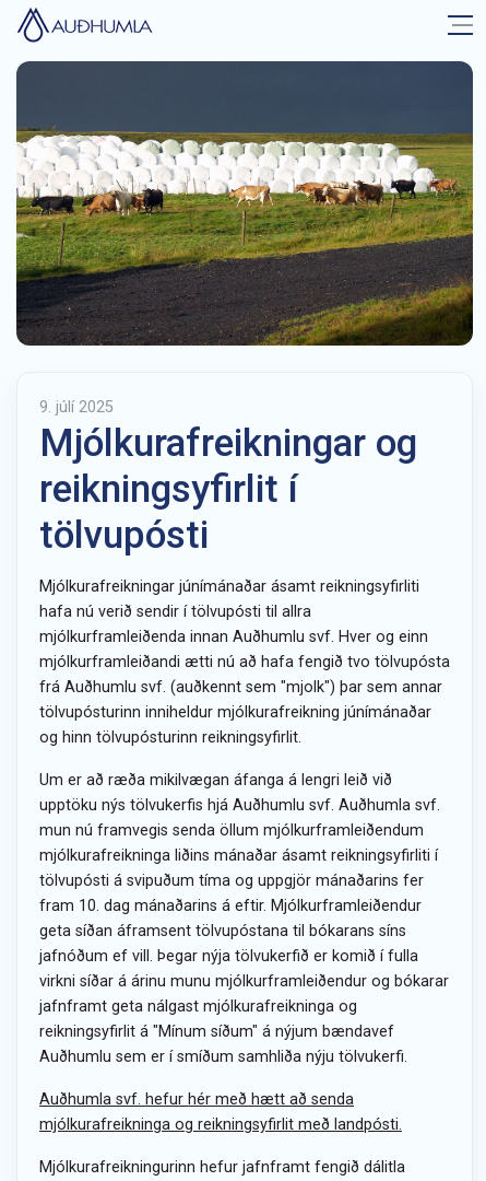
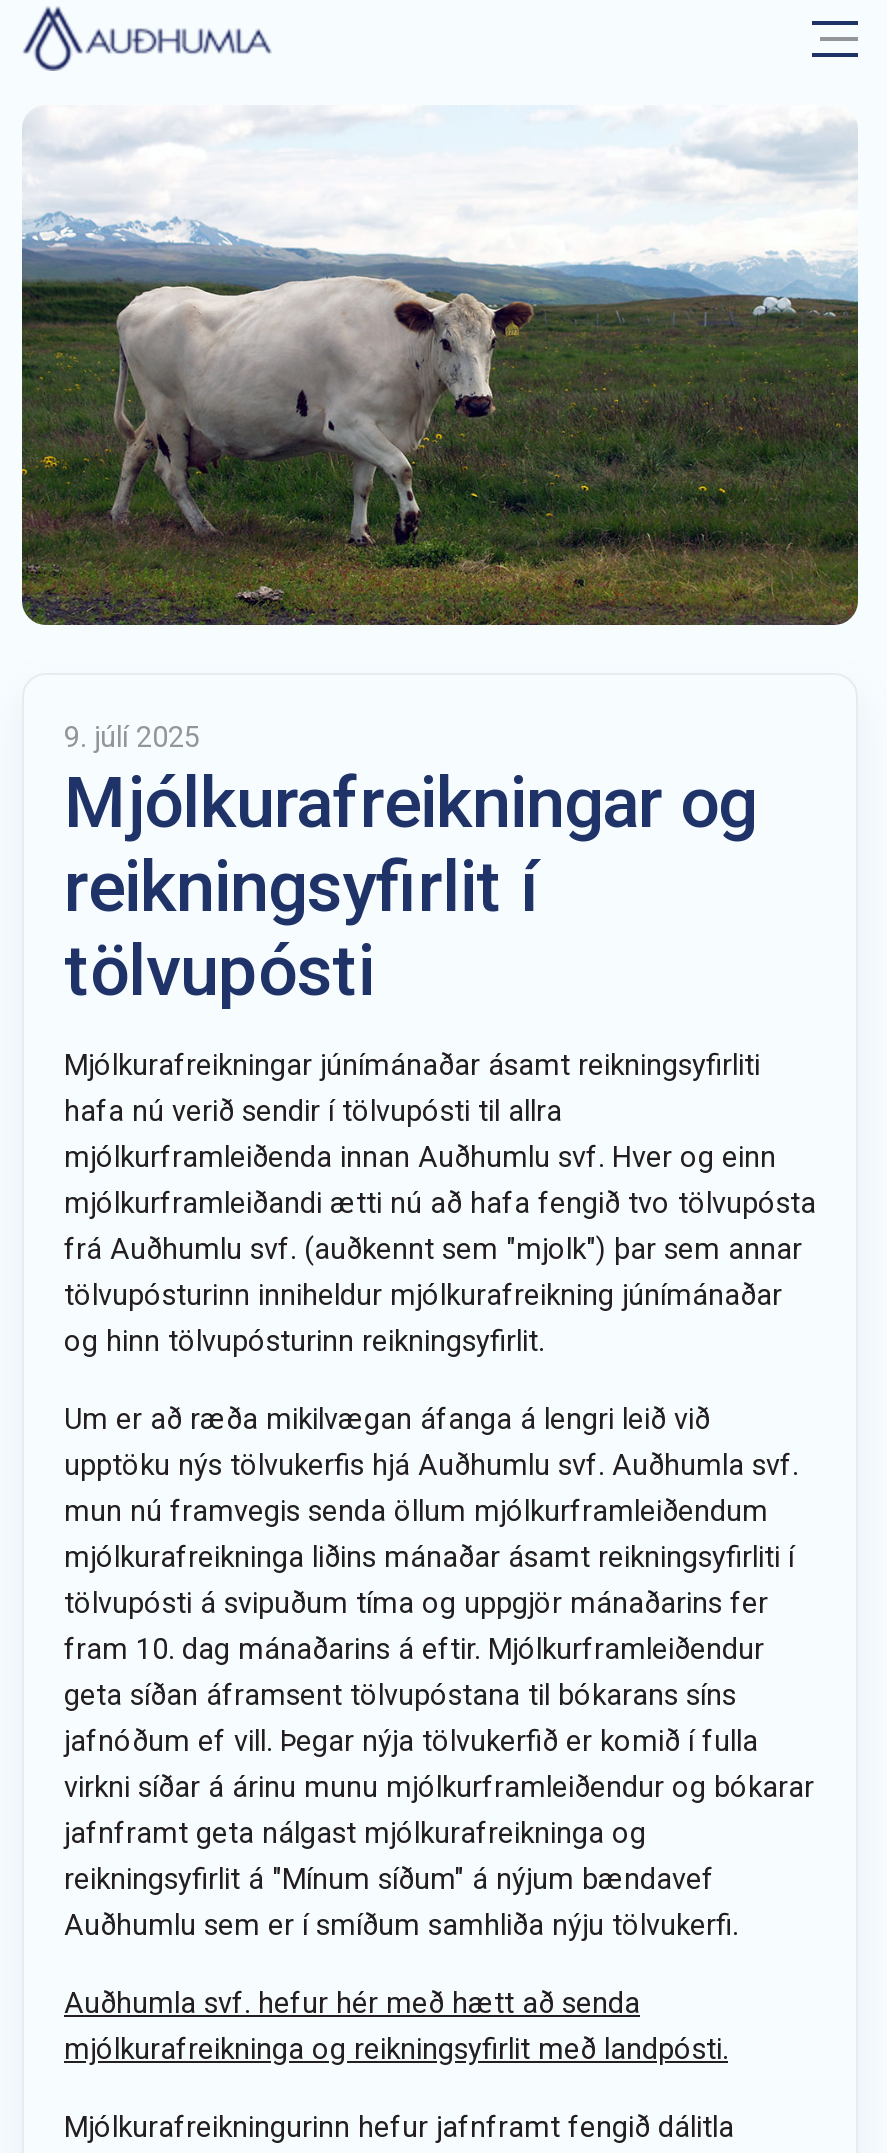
- [image]
+ [image]
